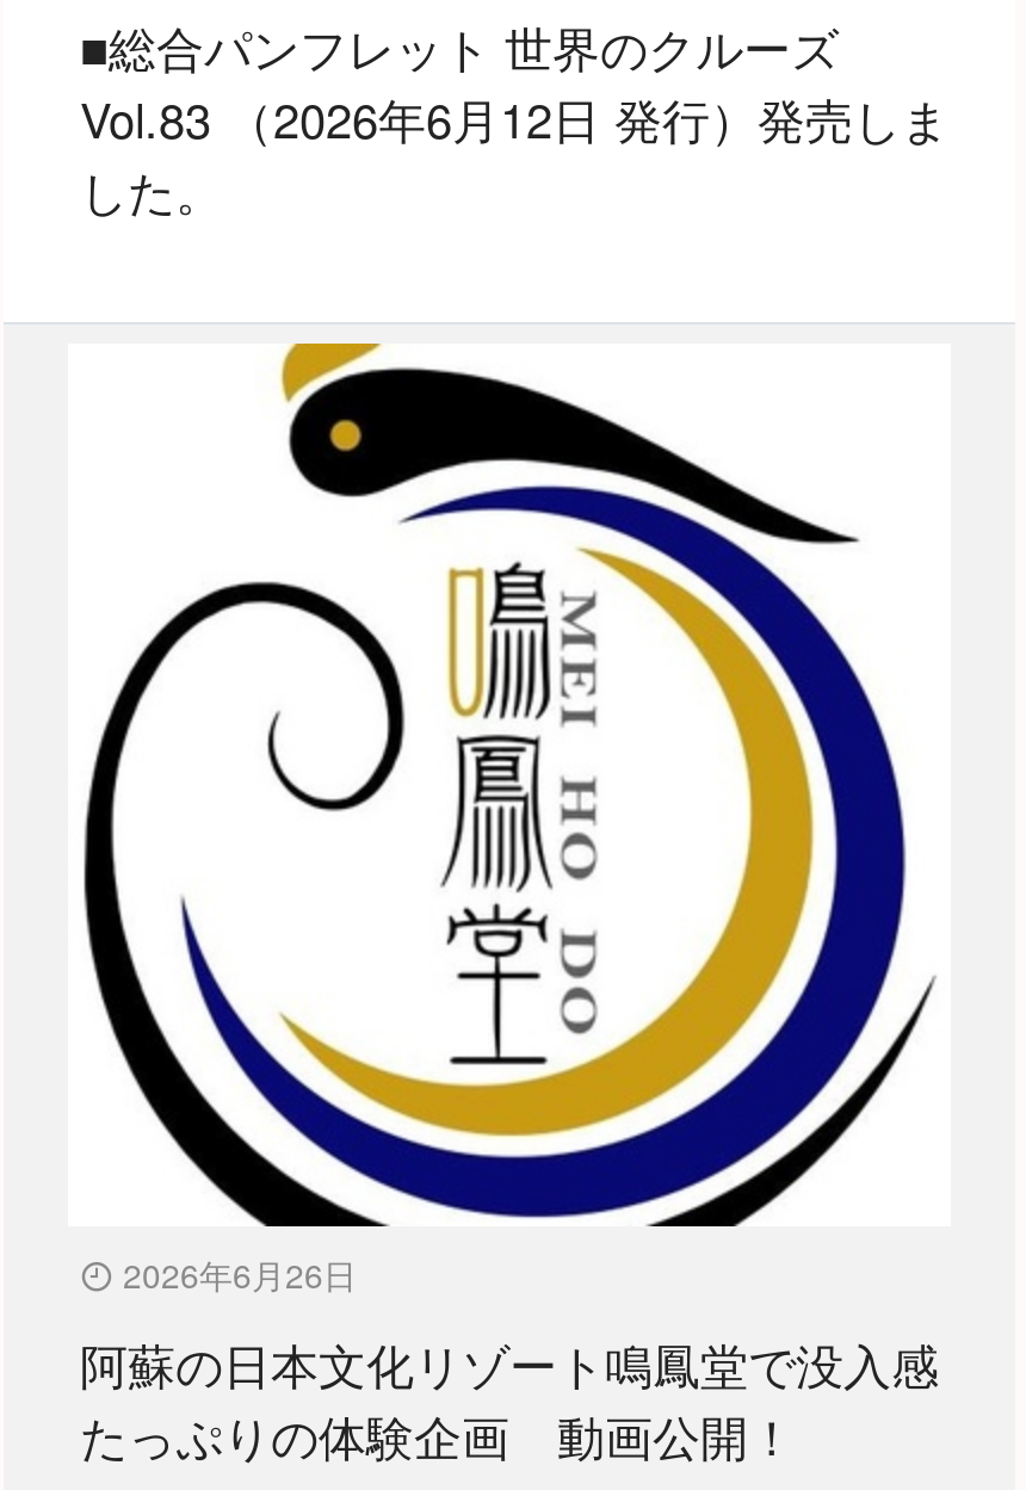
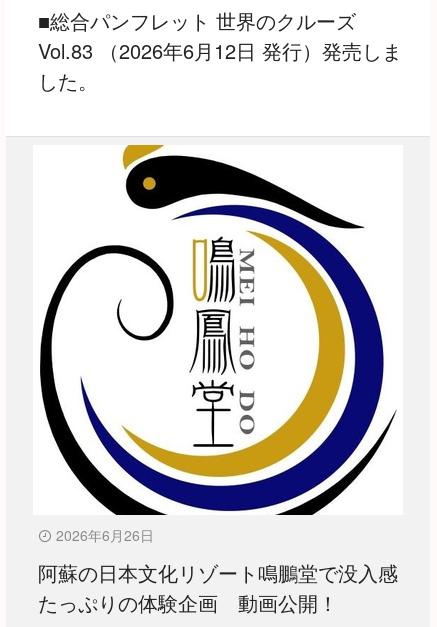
- 阿蘇の日本文化リゾート鳴鳳堂で没入感
+ 阿蘇の日本文化リゾート鳴鵬堂で没入感
